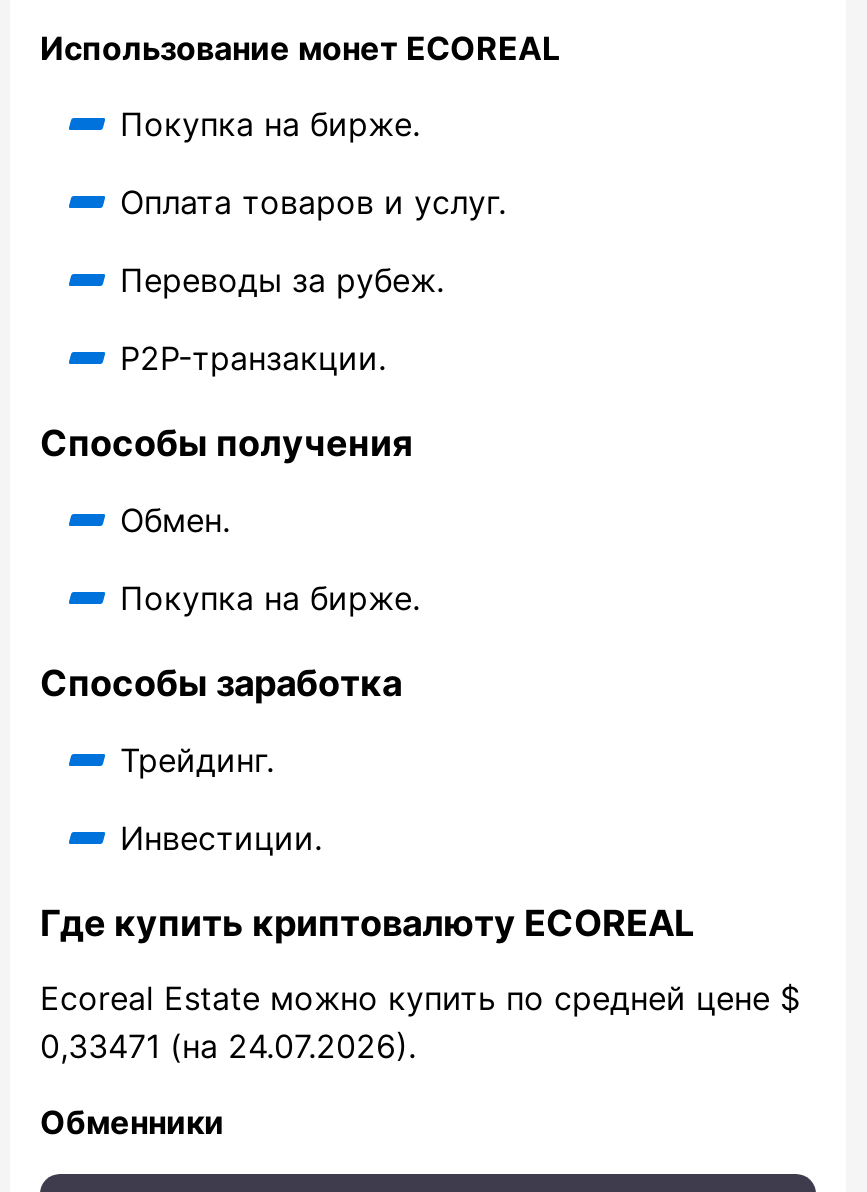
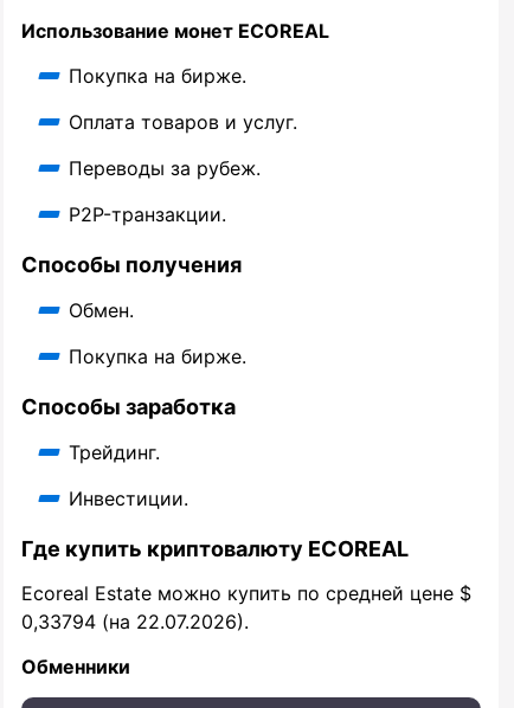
- 0,33471 (на 24.07.2026).
+ 0,33794 (на 22.07.2026).
